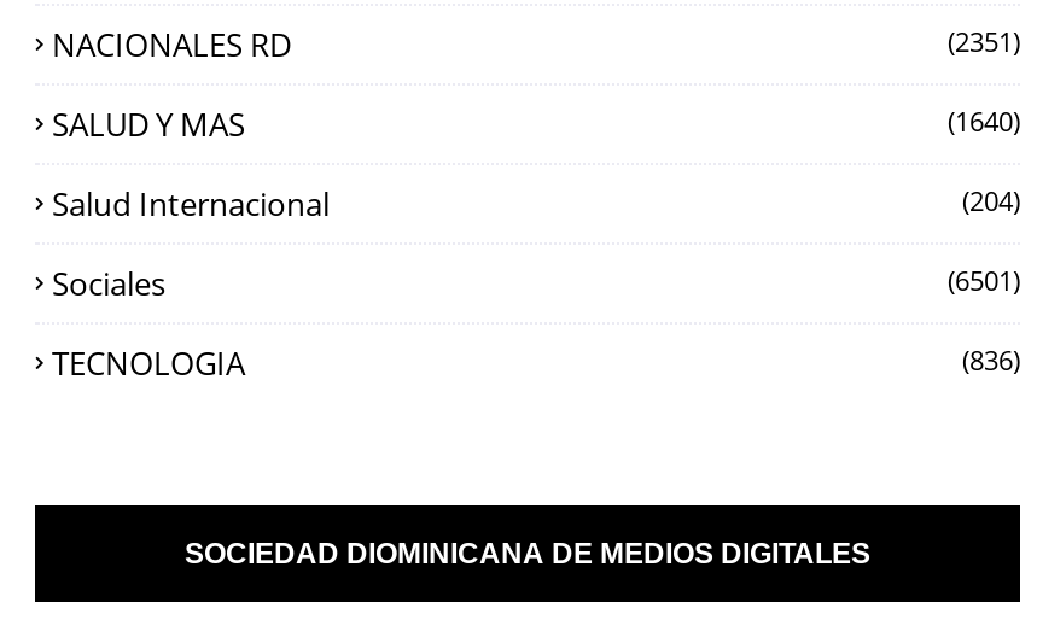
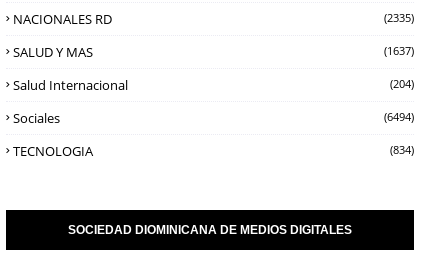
- (2351)
+ (2335)

- (1640)
+ (1637)

- (6501)
+ (6494)

- (836)
+ (834)
